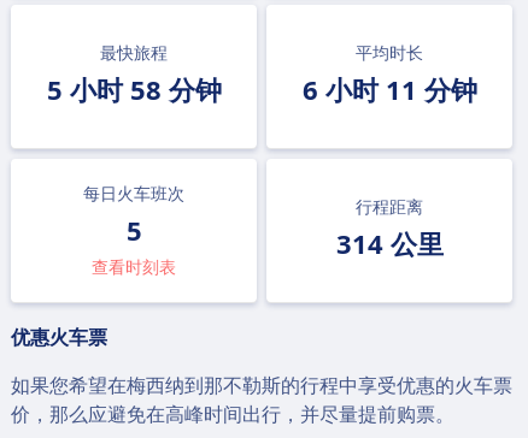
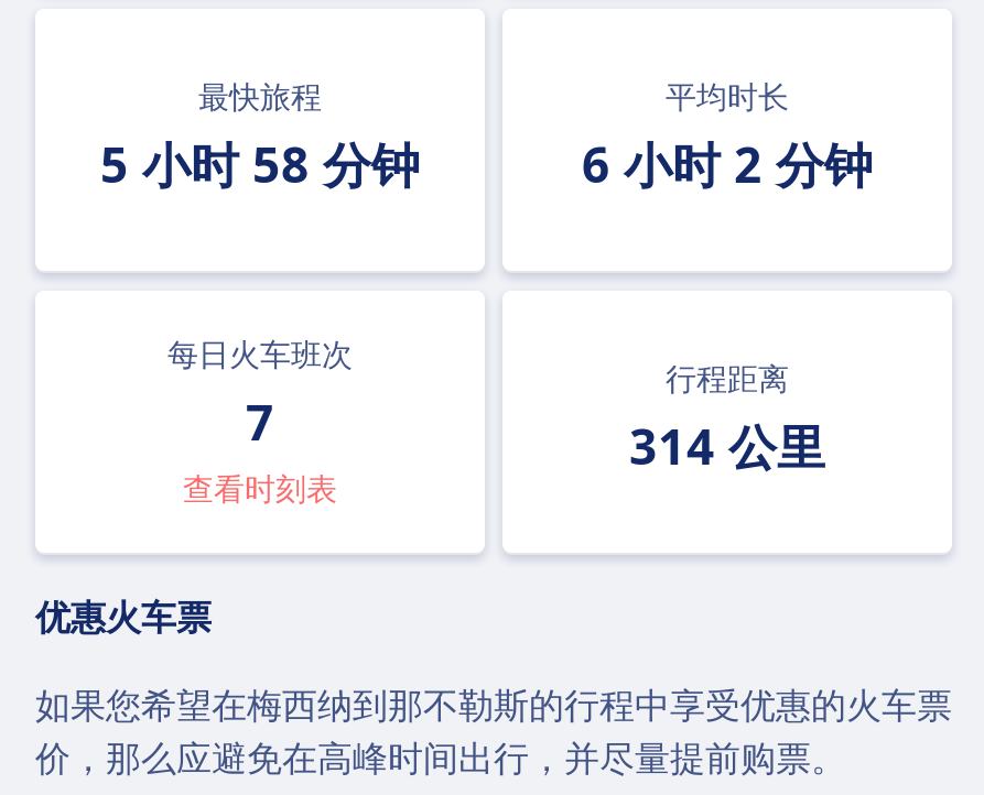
- 6 小时 11 分钟
+ 6 小时 2 分钟

- 5
+ 7
